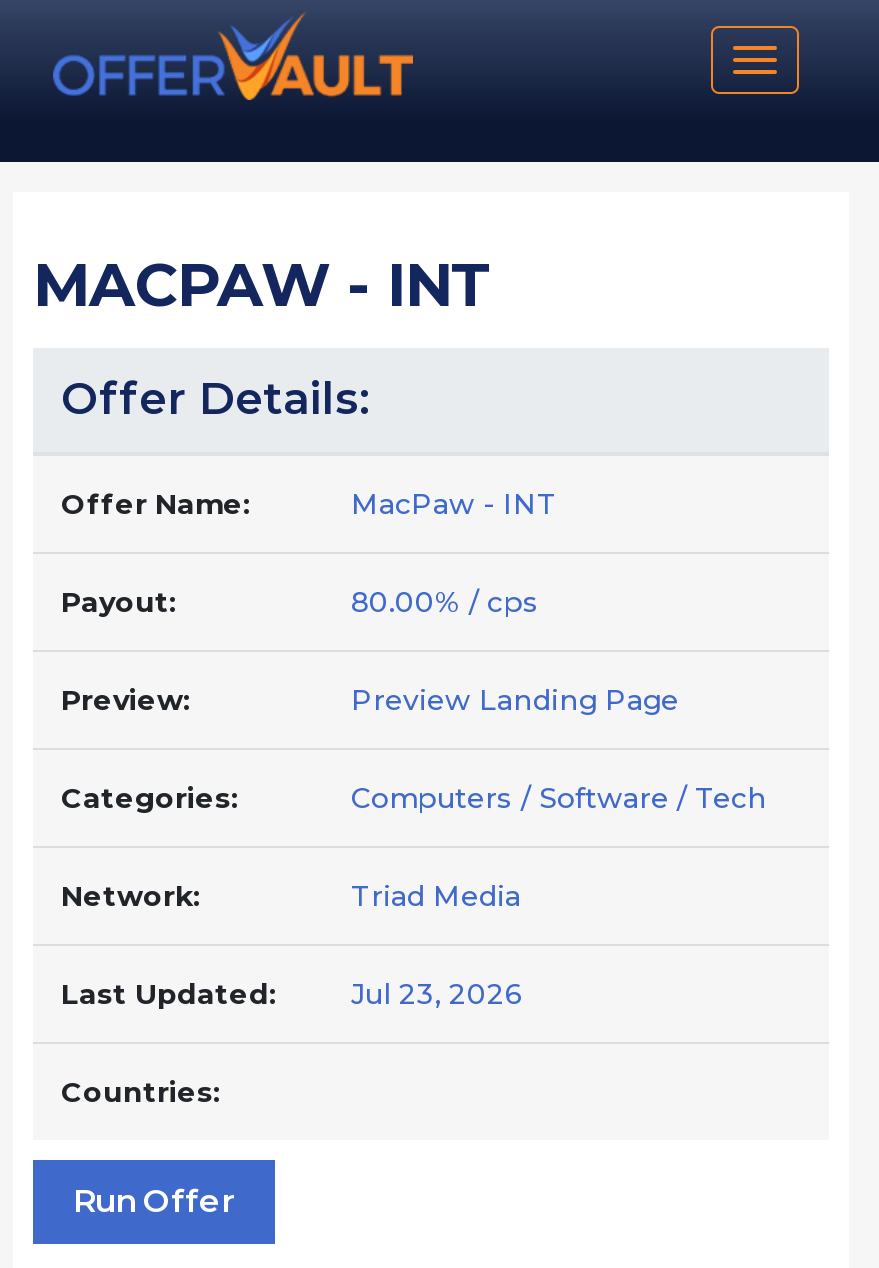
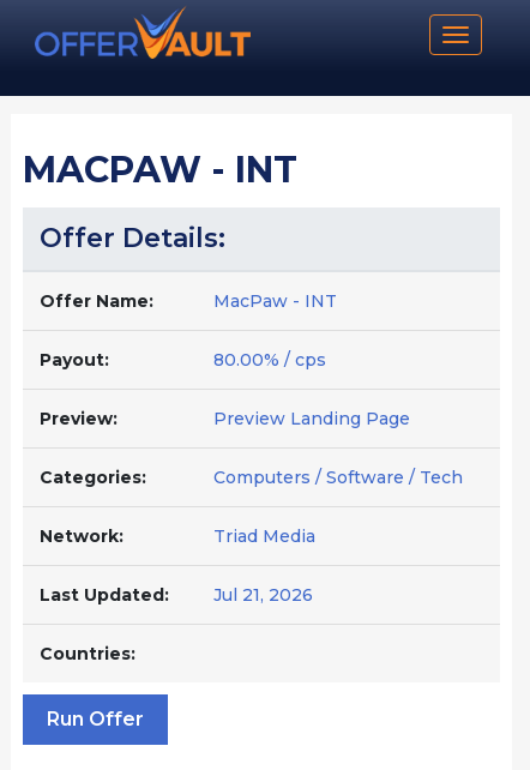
- Jul 23, 2026
+ Jul 21, 2026
